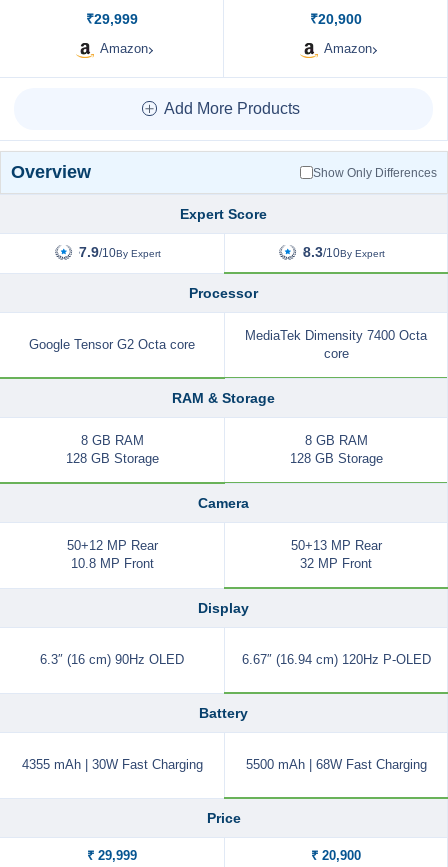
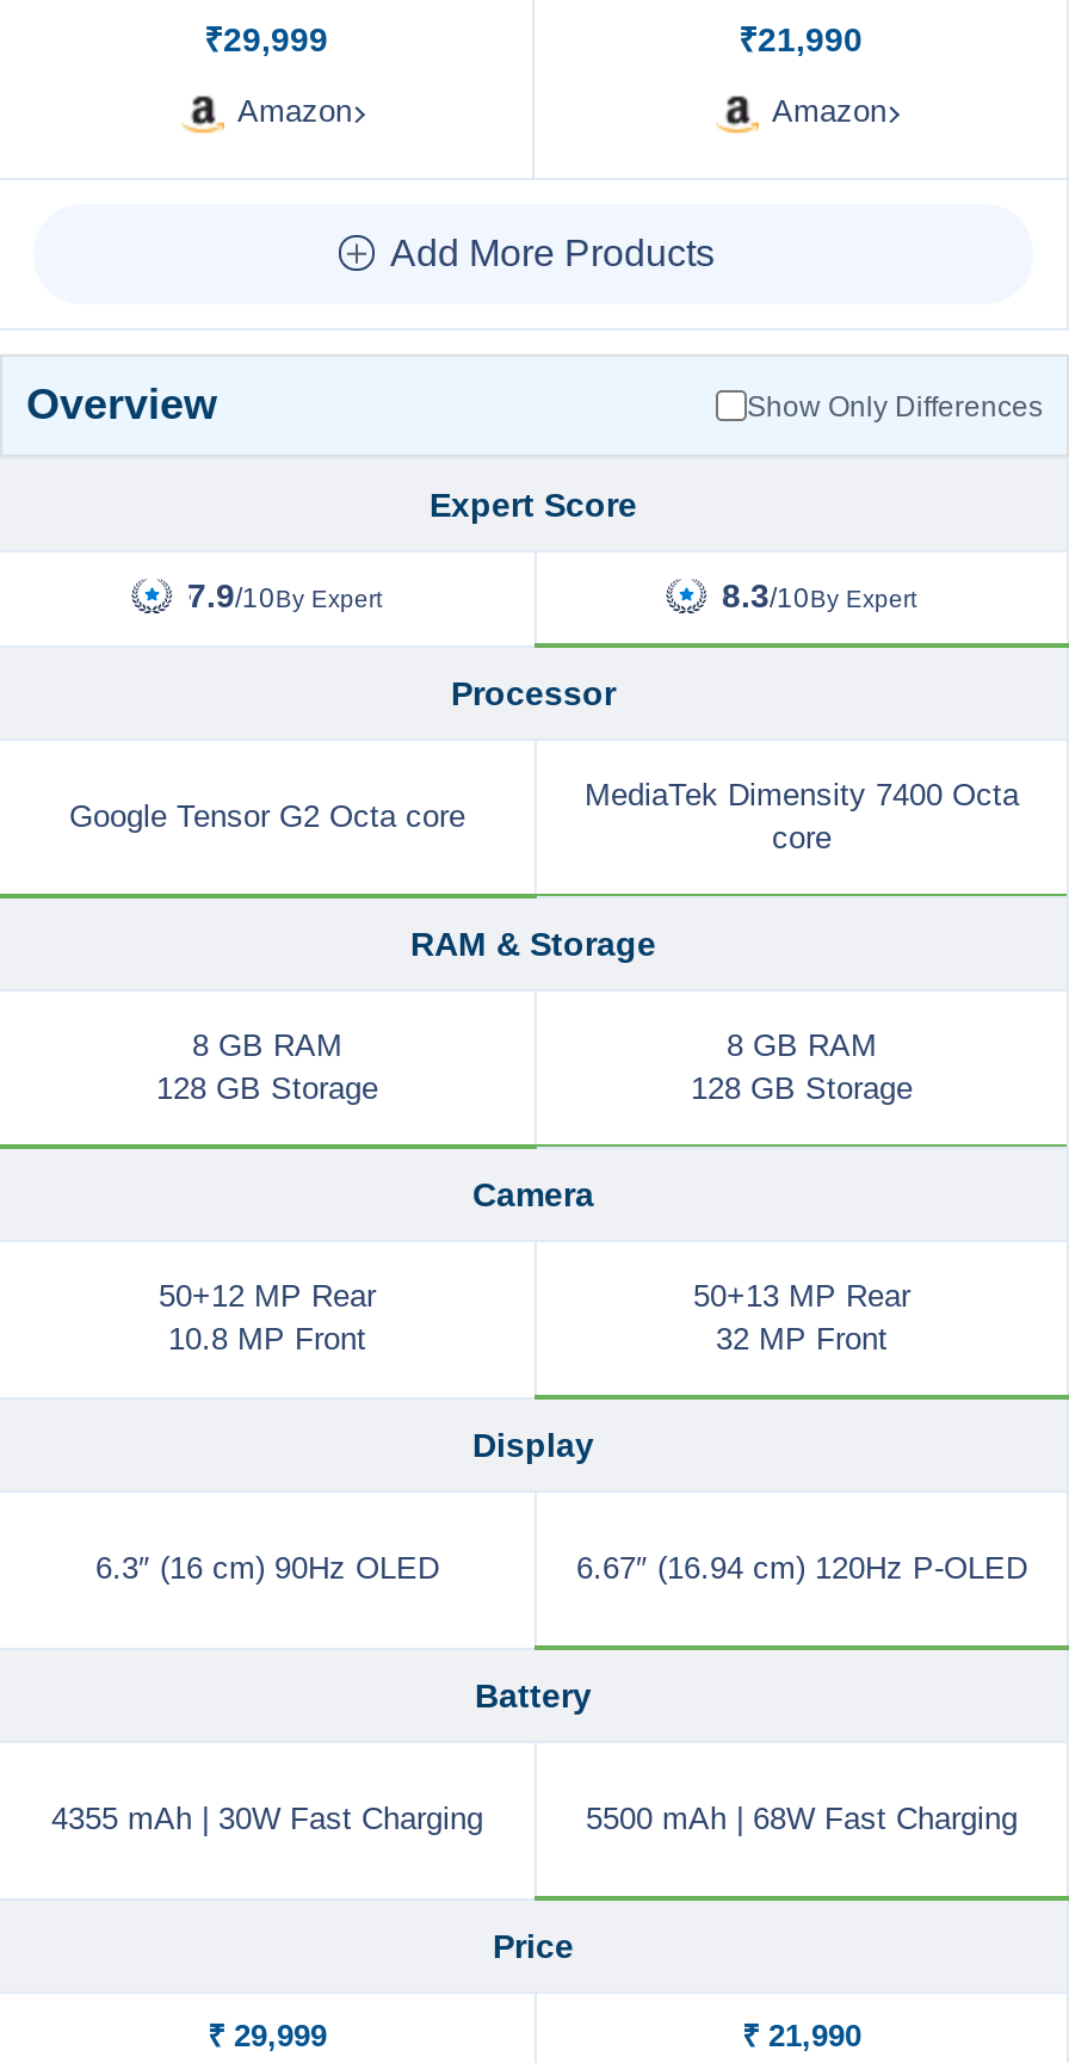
- ₹20,900
+ ₹21,990

- ₹ 20,900
+ ₹ 21,990
